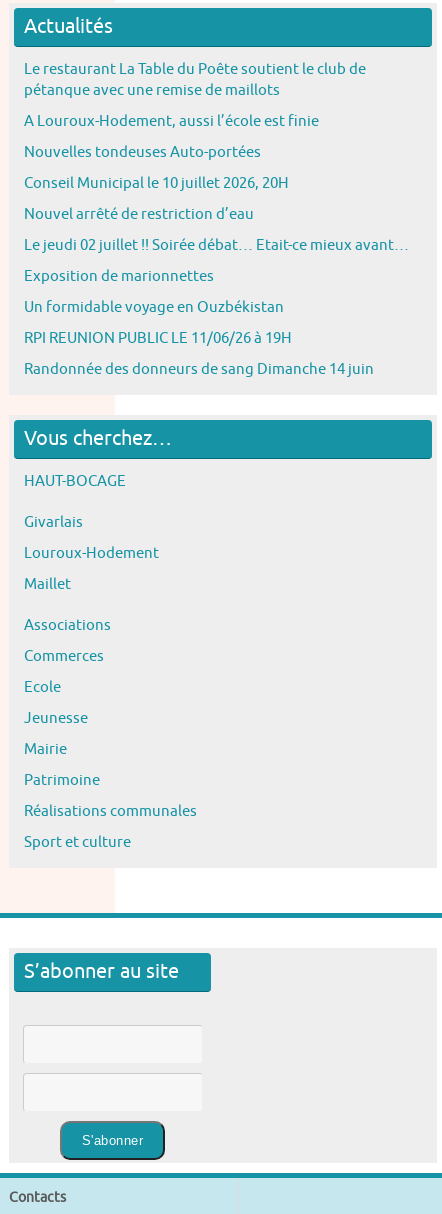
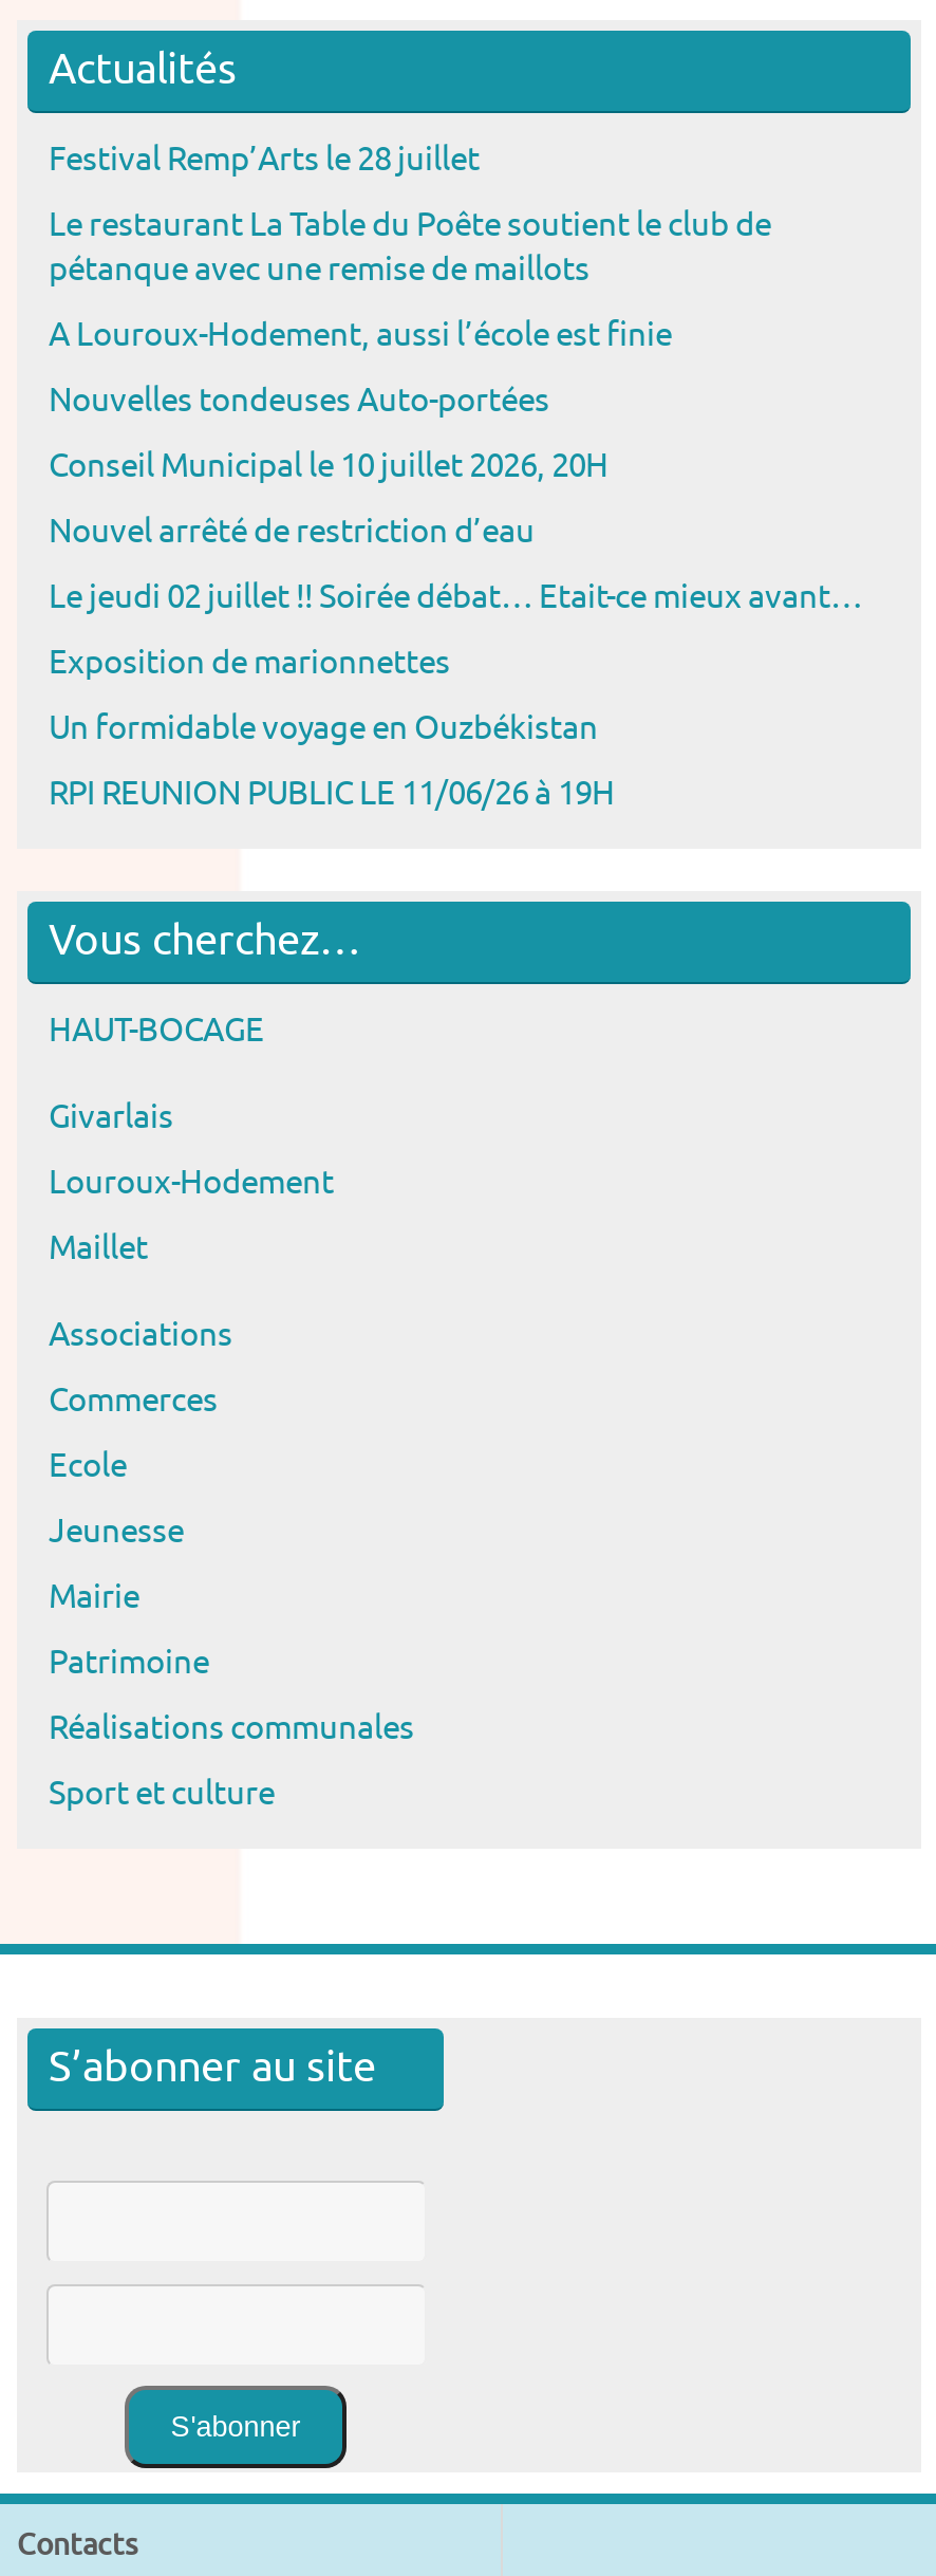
+ Festival Remp’Arts le 28 juillet

moved down: Le restaurant La Table du Poête soutient le club de | pétanque avec une remise de maillots | A Louroux-Hodement, aussi l’école est finie | ... | Un formidable voyage en Ouzbékistan | RPI REUNION PUBLIC LE 11/06/26 à 19H

- Randonnée des donneurs de sang Dimanche 14 juin
